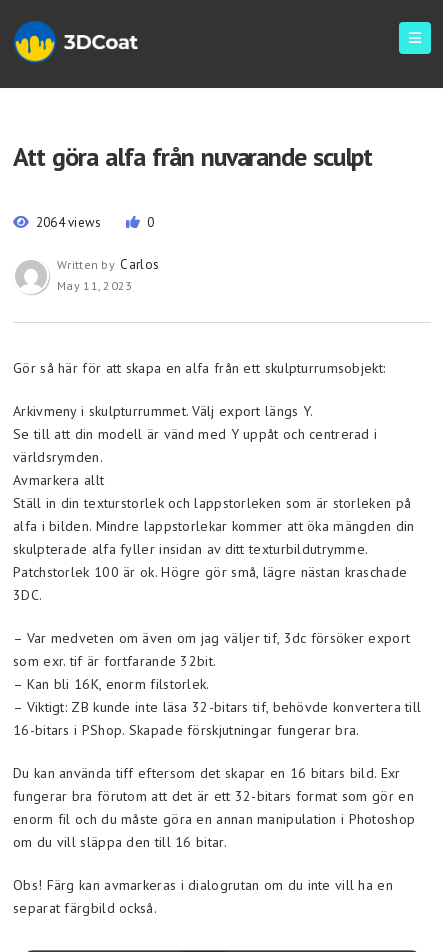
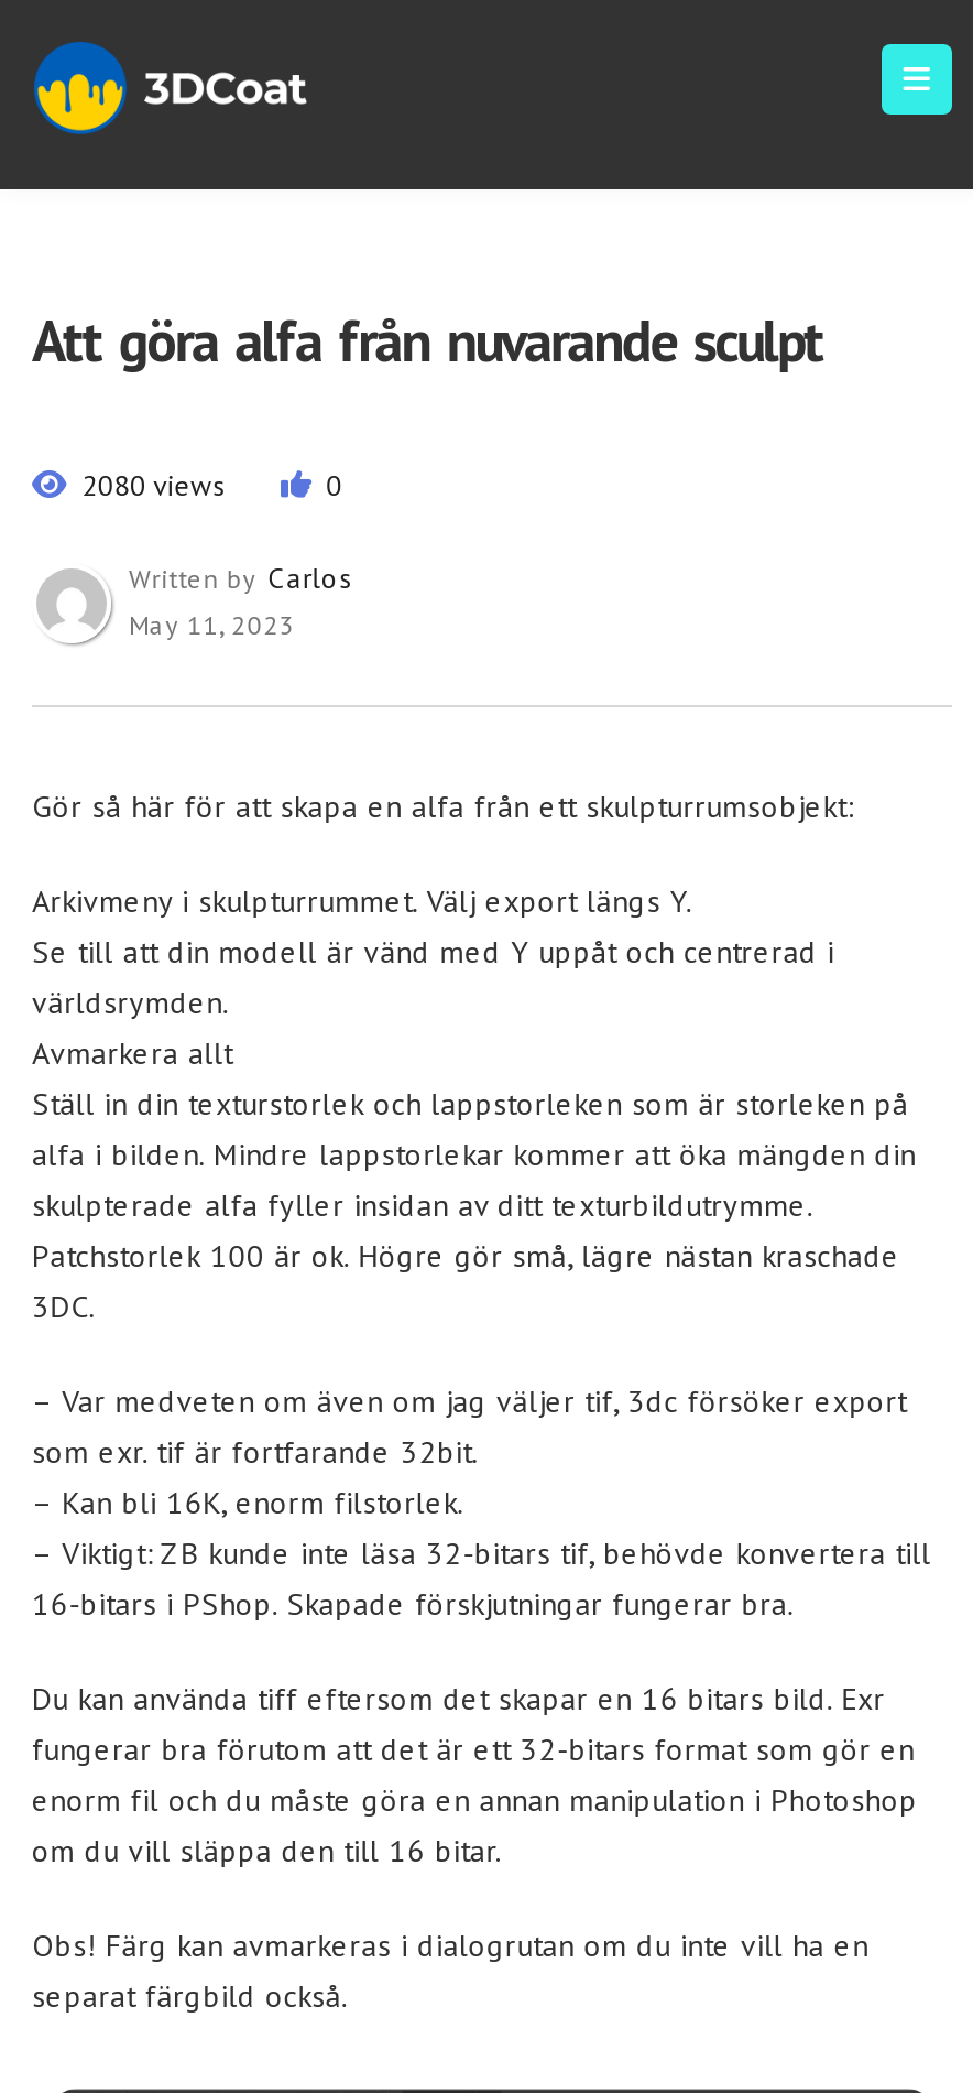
- 2064 views
+ 2080 views
